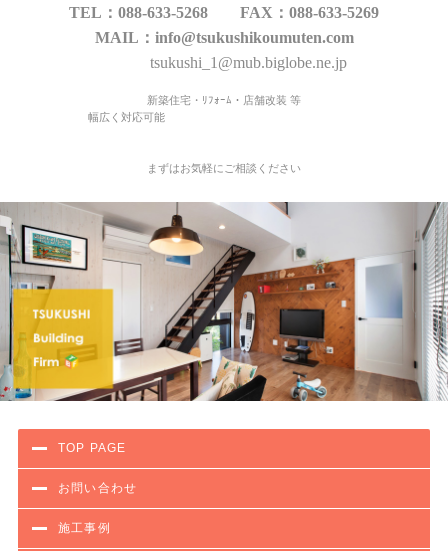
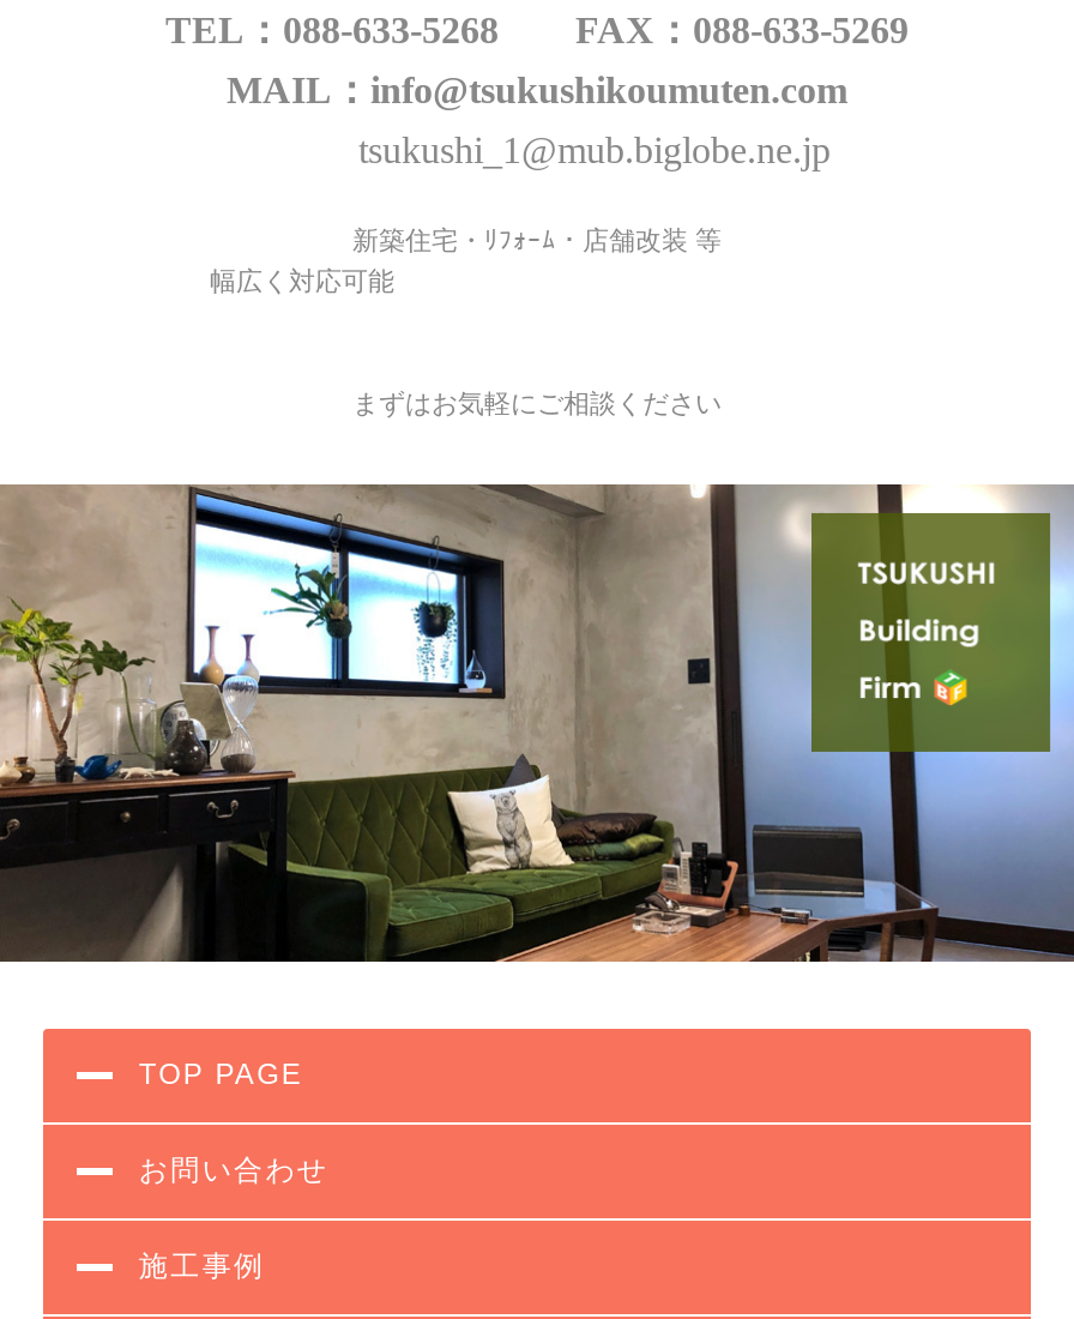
- [image]
+ [image]
